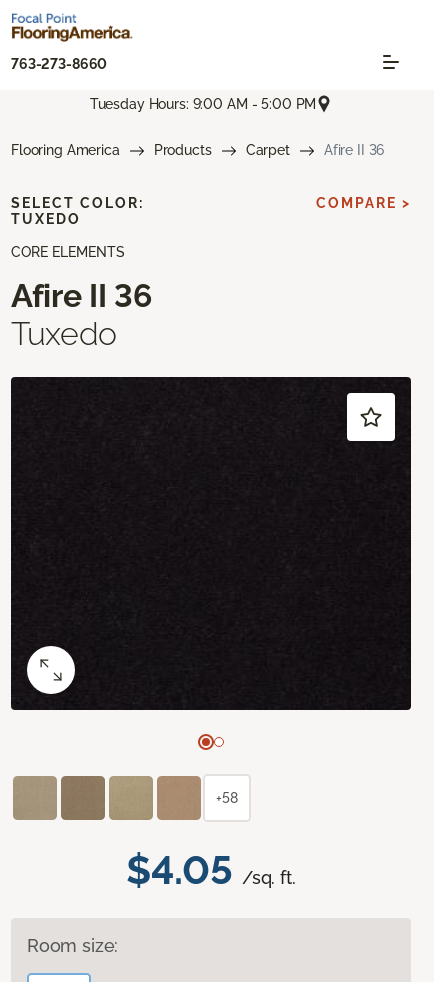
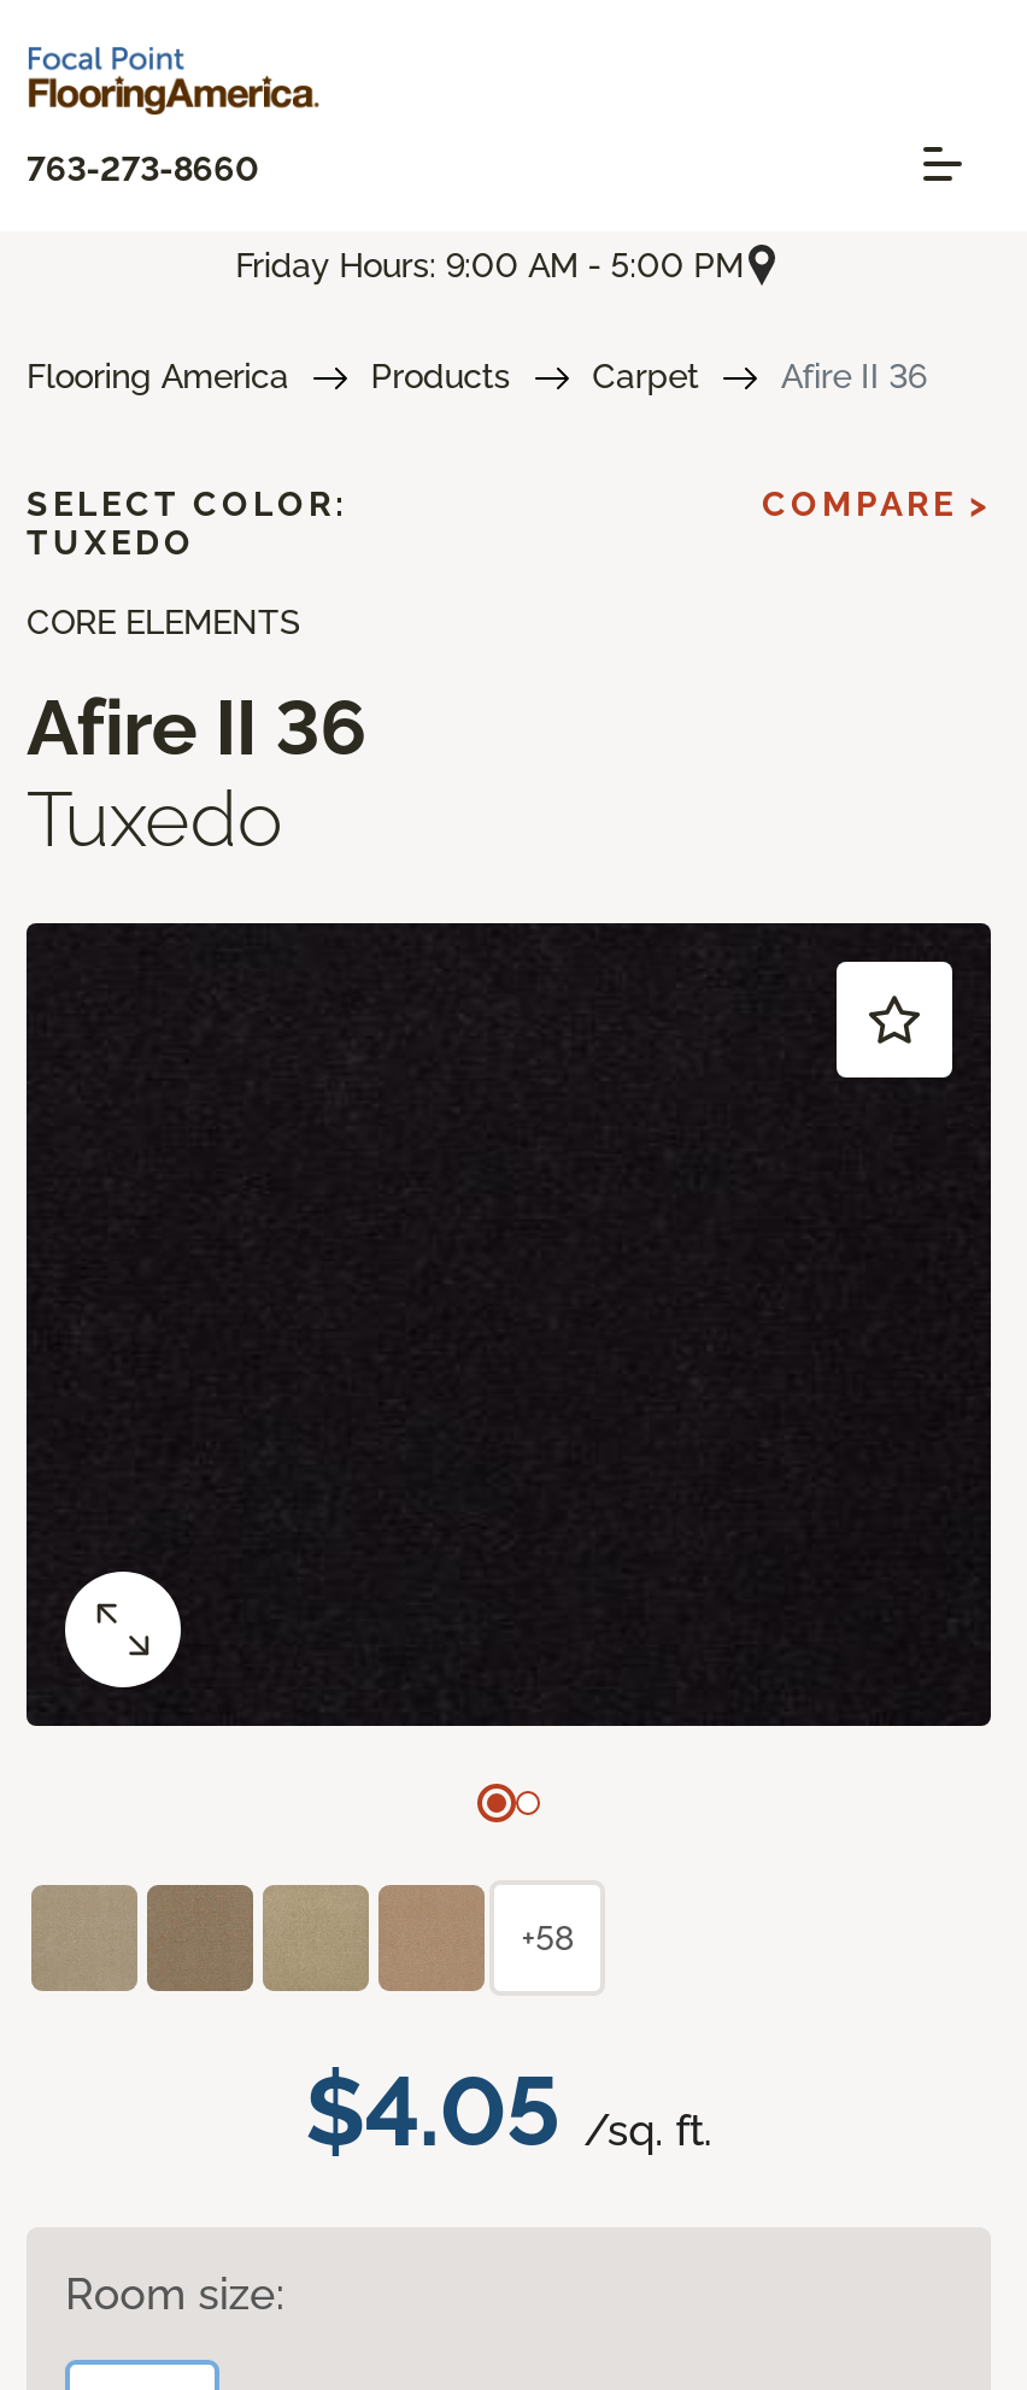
- Tuesday Hours: 9:00 AM - 5:00 PM
+ Friday Hours: 9:00 AM - 5:00 PM
